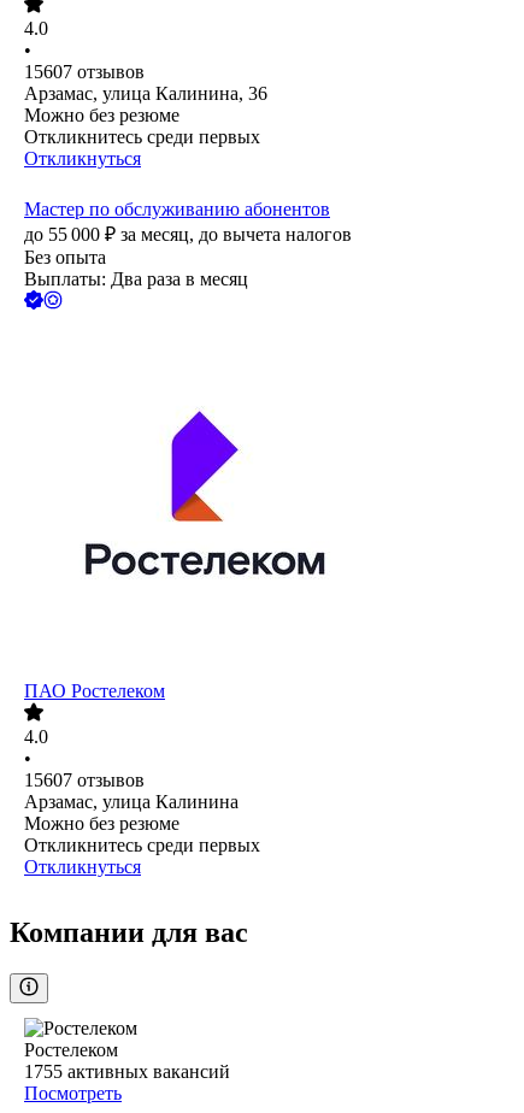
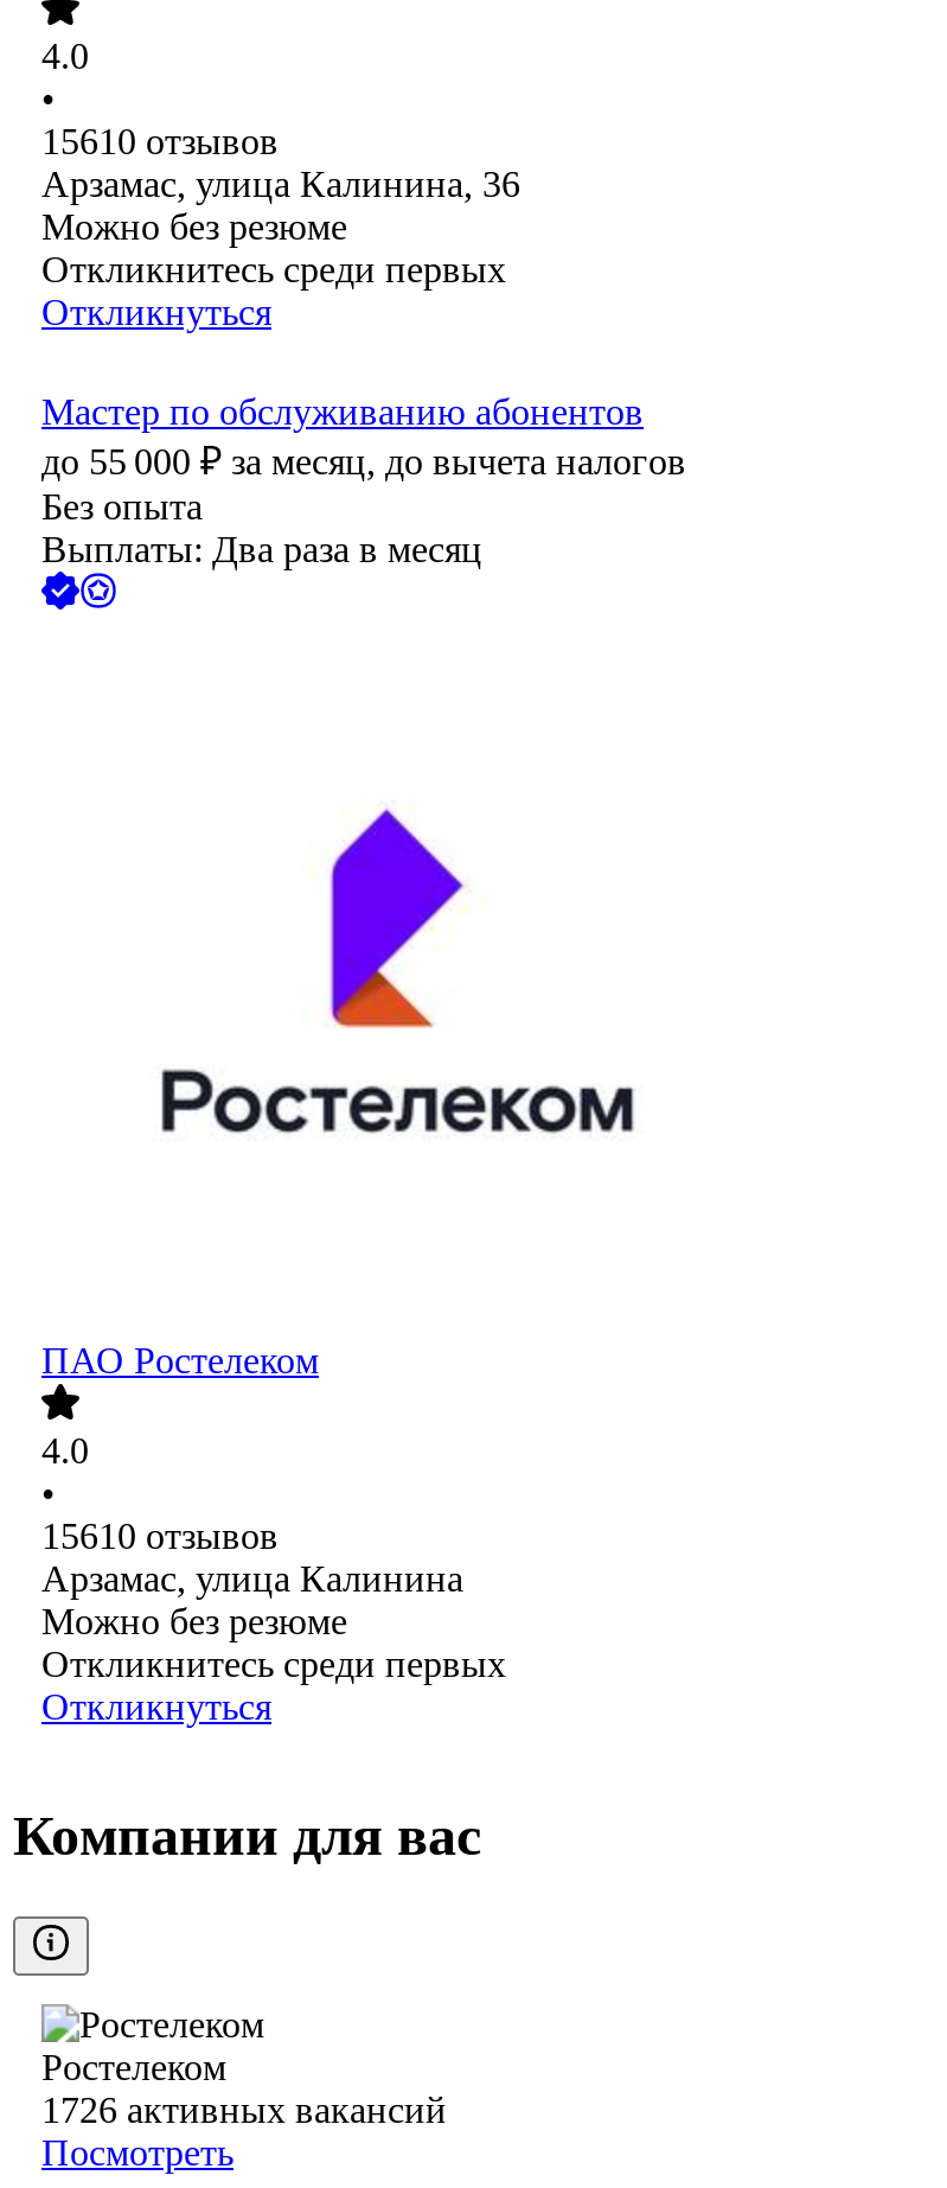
- 15607 отзывов
+ 15610 отзывов

- 15607 отзывов
+ 15610 отзывов

- 1755 активных вакансий
+ 1726 активных вакансий
